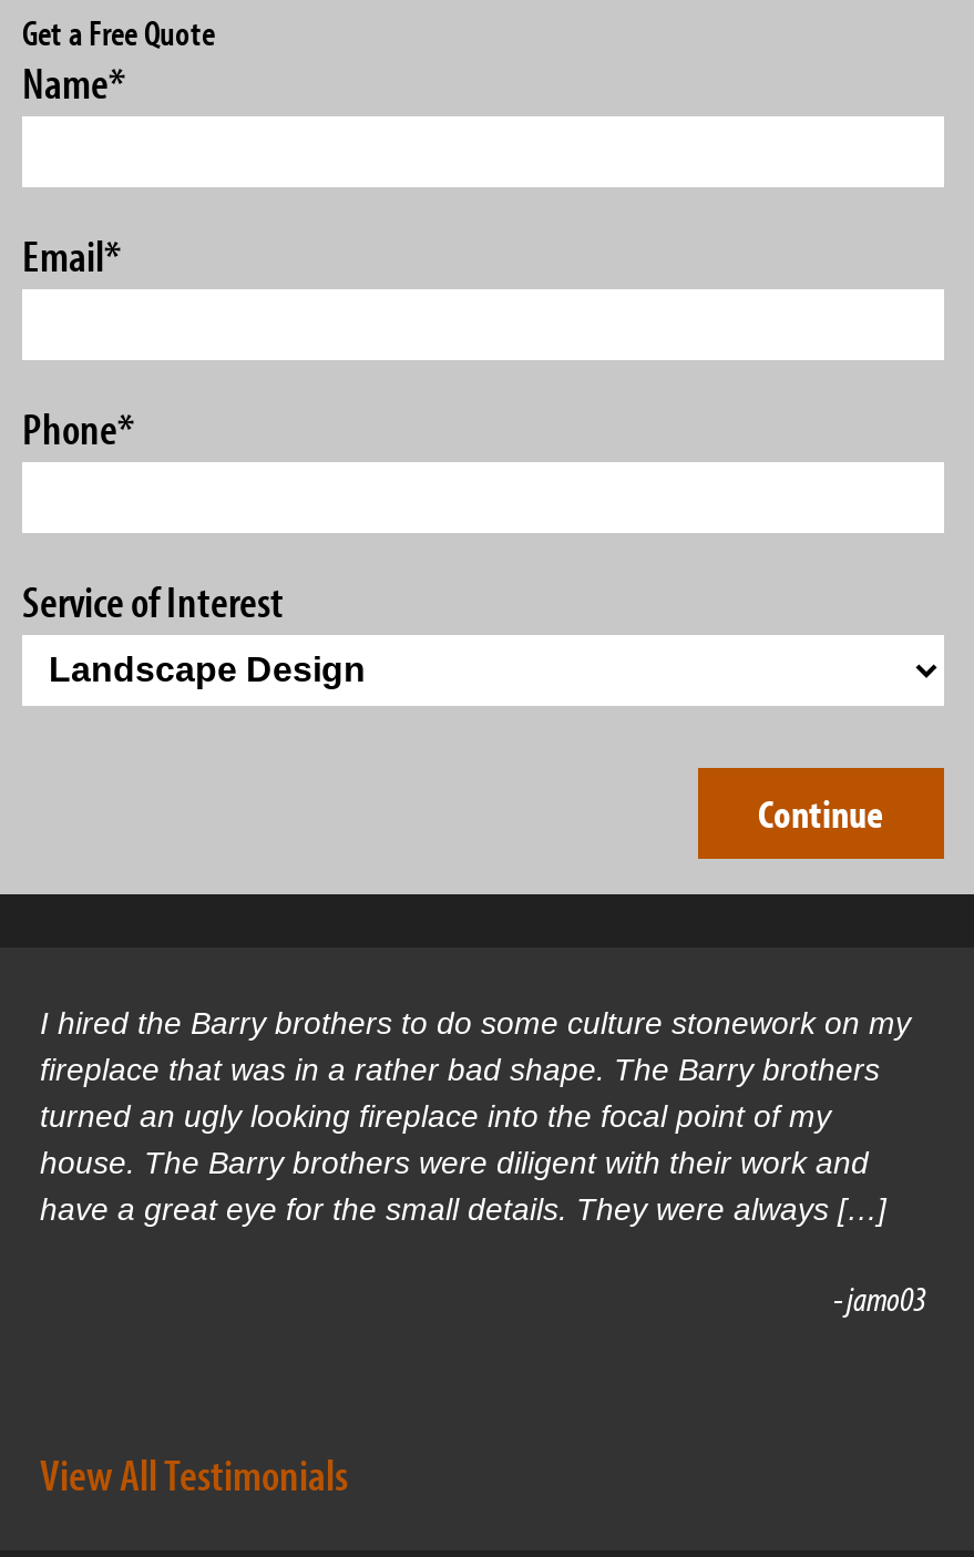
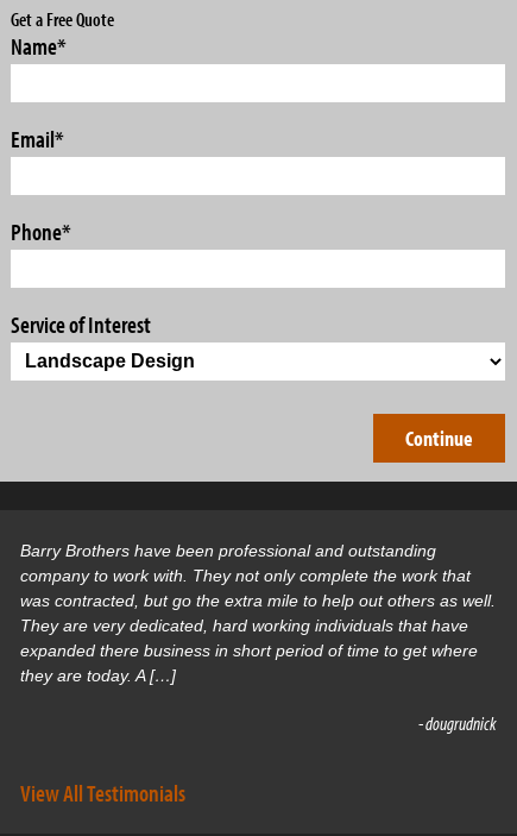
- I hired the Barry brothers to do some culture stonework on my
- fireplace that was in a rather bad shape. The Barry brothers
- turned an ugly looking fireplace into the focal point of my
- house. The Barry brothers were diligent with their work and
- have a great eye for the small details. They were always […]
+ Barry Brothers have been professional and outstanding
+ company to work with. They not only complete the work that
+ was contracted, but go the extra mile to help out others as well.
+ They are very dedicated, hard working individuals that have
+ expanded there business in short period of time to get where
+ they are today. A […]

- - jamo03
+ - dougrudnick
